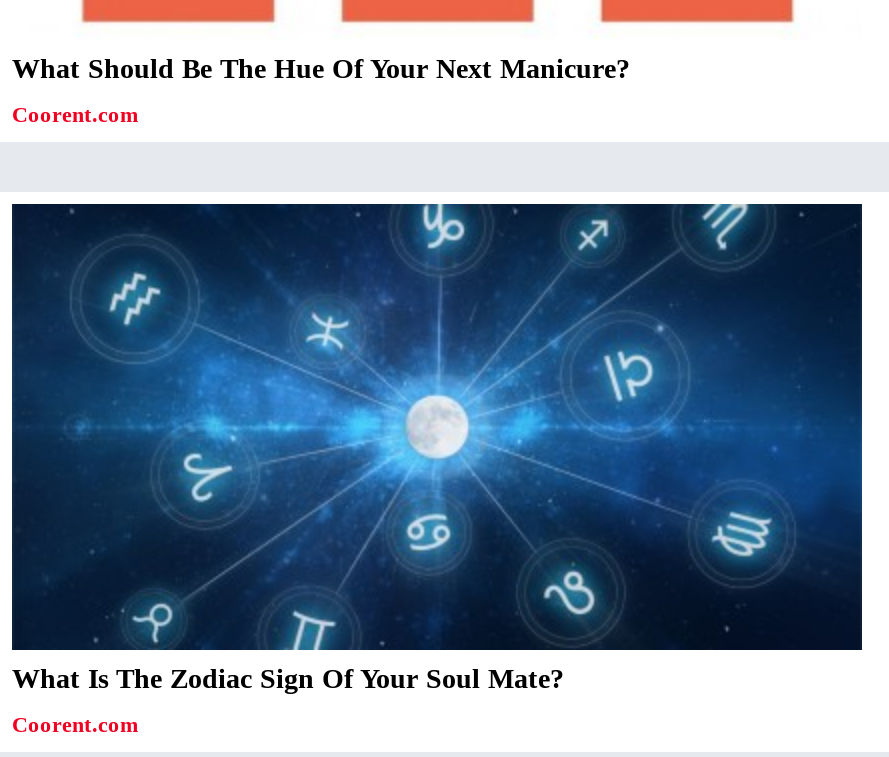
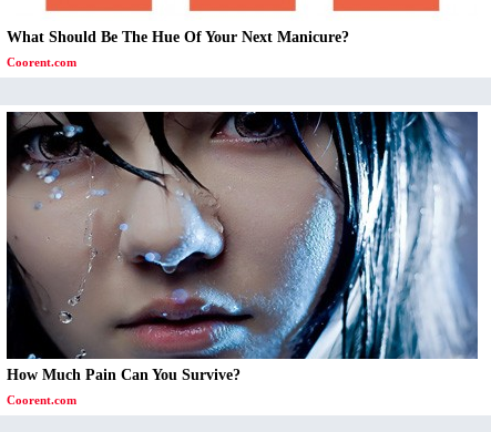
- [image]
- What Is The Zodiac Sign Of Your Soul Mate?
+ [image]
+ How Much Pain Can You Survive?
